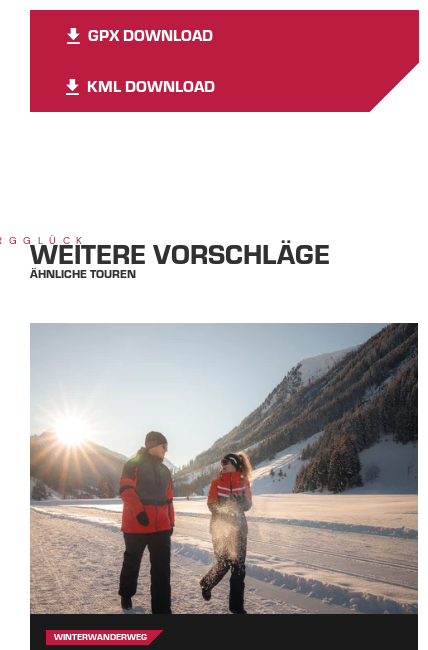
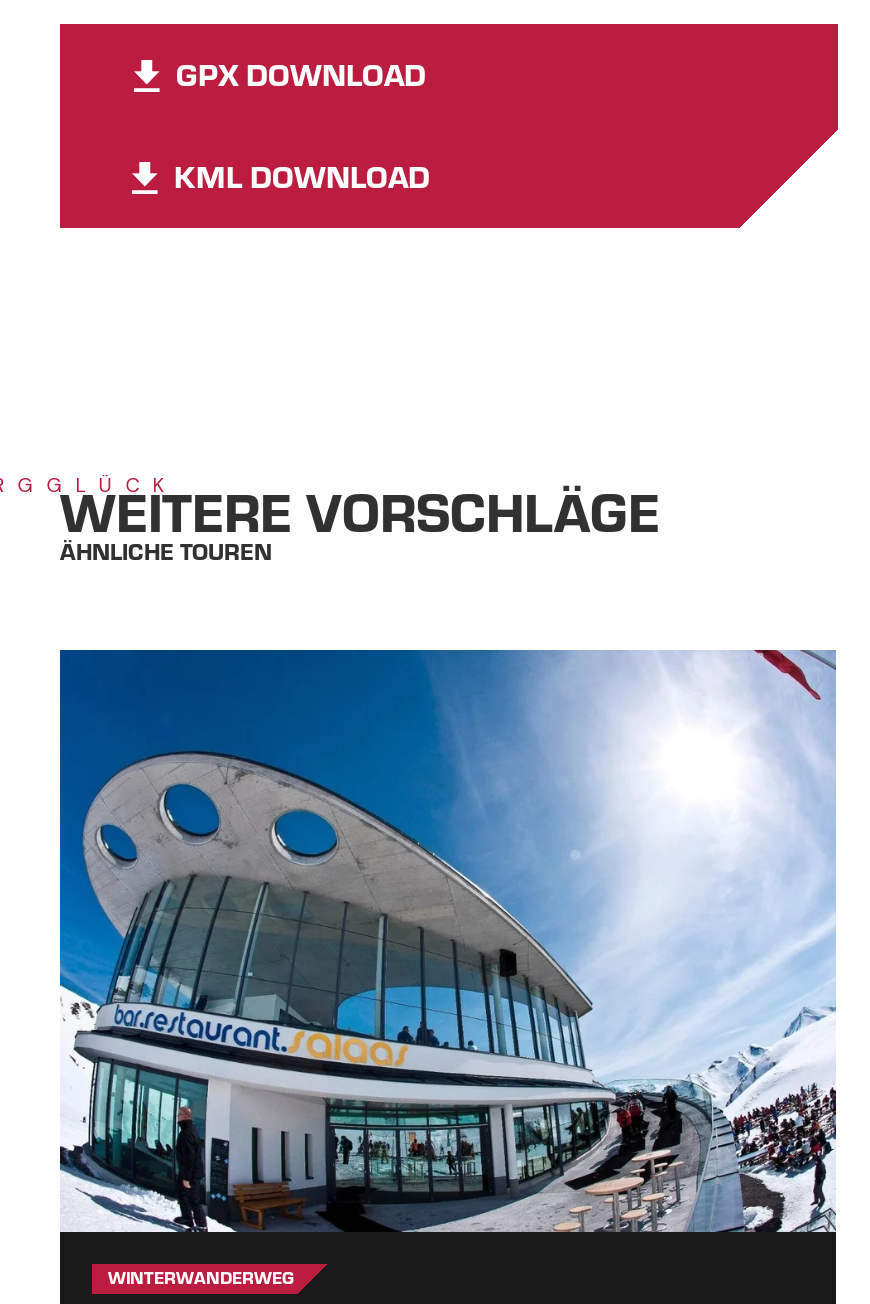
- [image]
+ [image]
